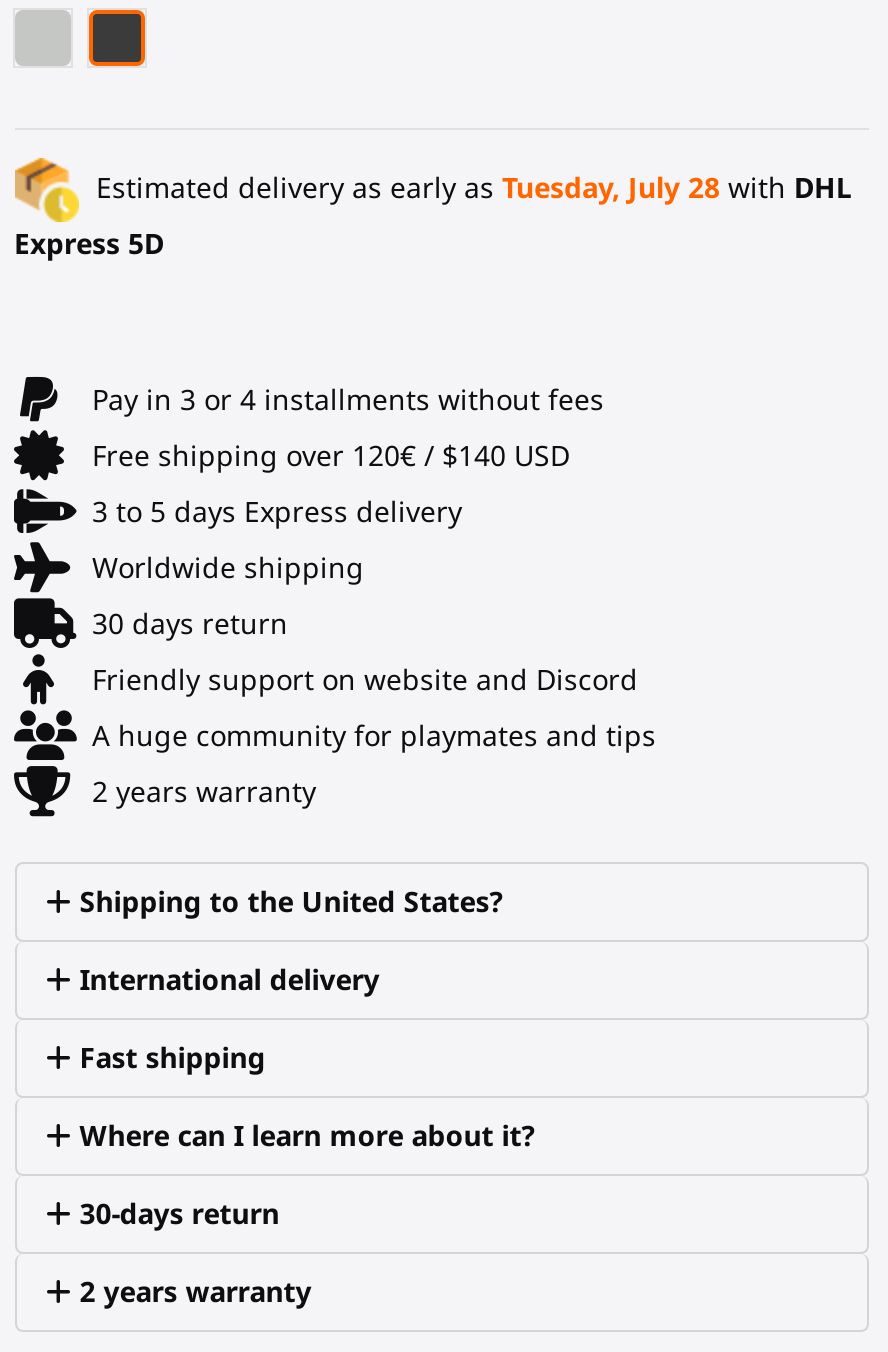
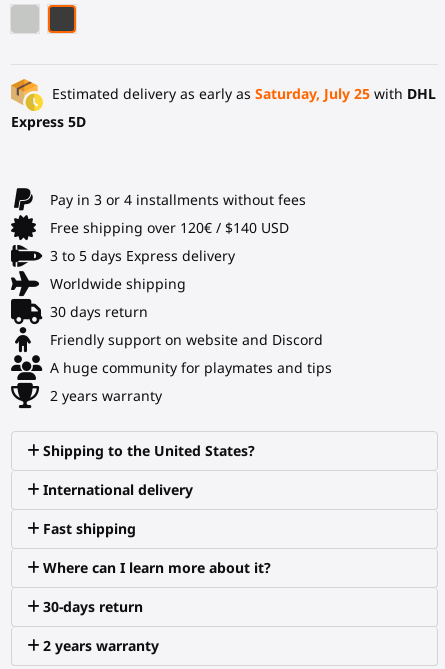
- Estimated delivery as early as Tuesday, July 28 with DHL
+ Estimated delivery as early as Saturday, July 25 with DHL
